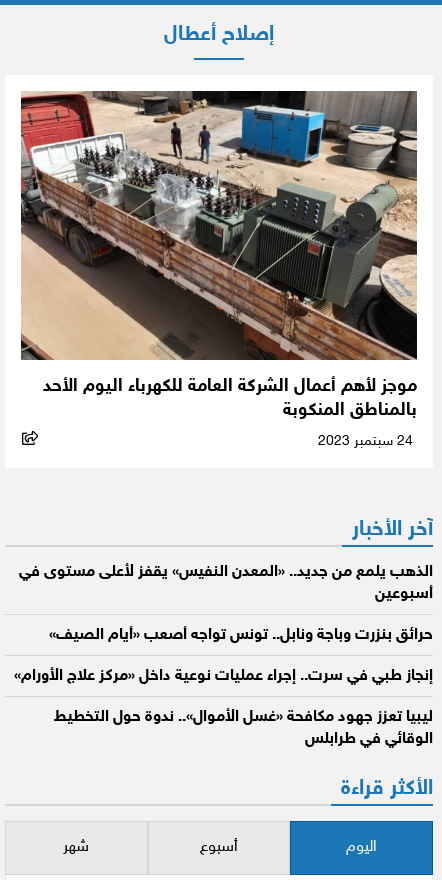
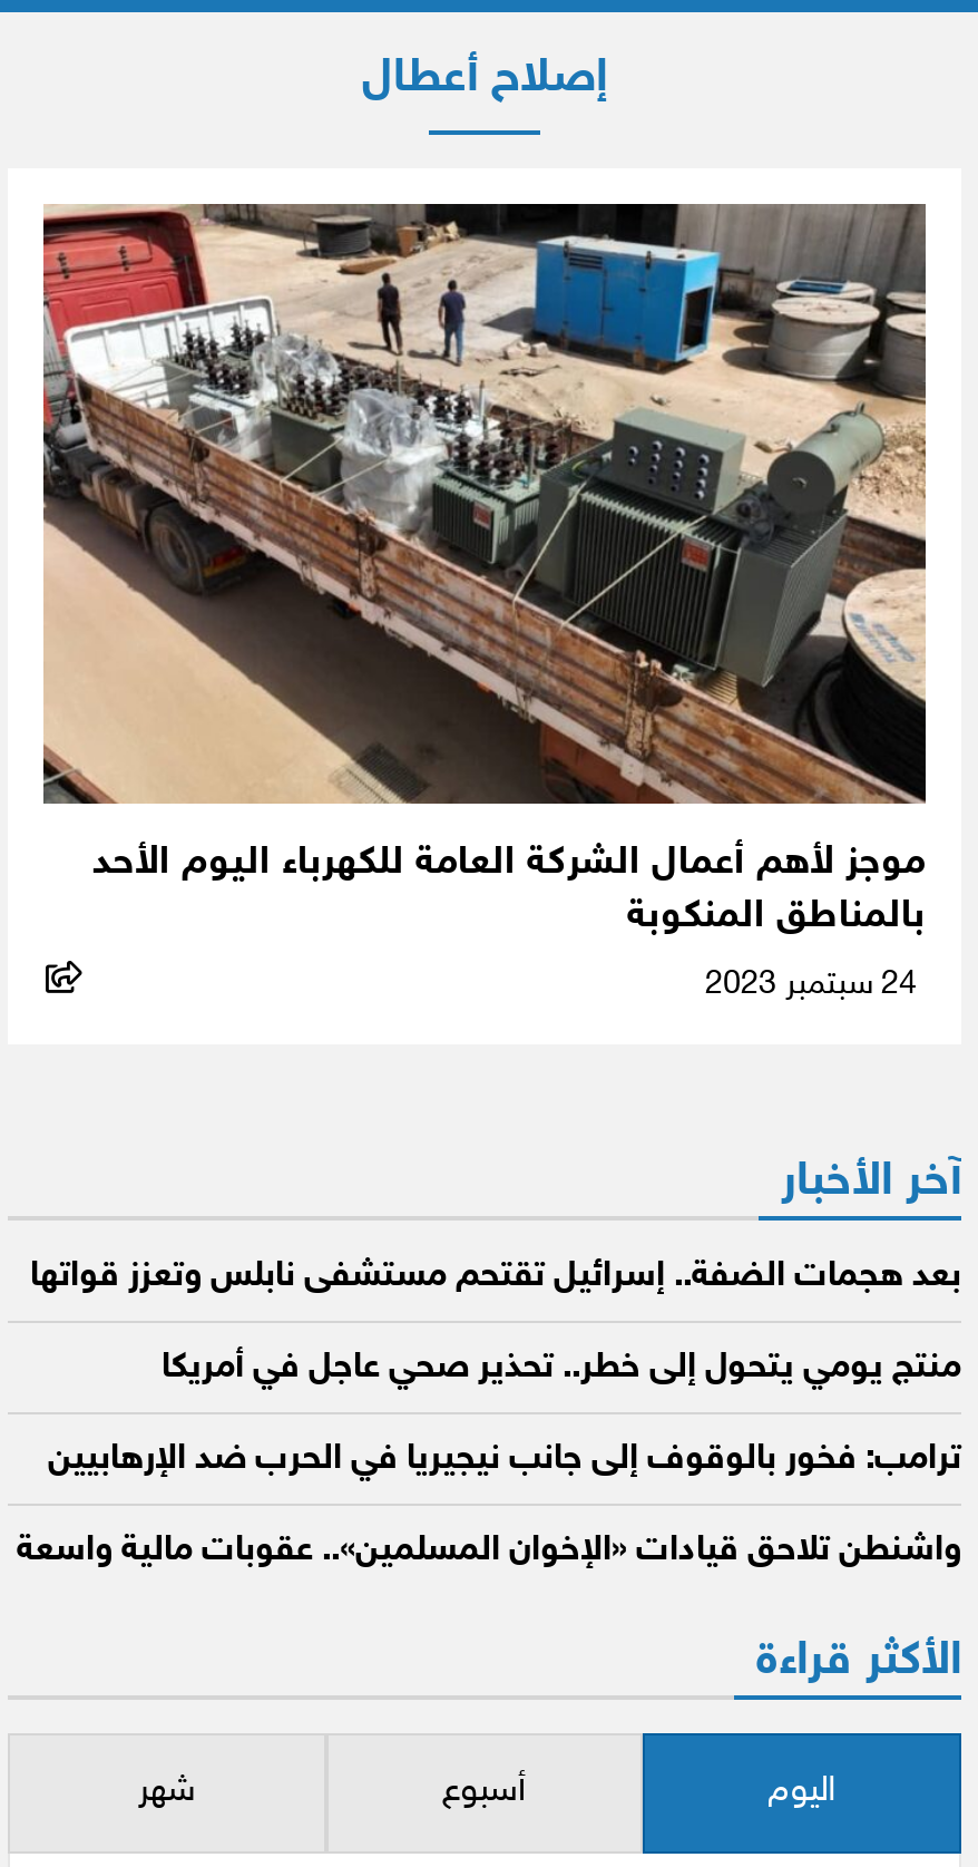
- الذهب يلمع من جديد.. «المعدن النفيس» يقفز لأعلى مستوى في
- أسبوعين
+ بعد هجمات الضفة.. إسرائيل تقتحم مستشفى نابلس وتعزز قواتها

- حرائق بنزرت وباجة ونابل.. تونس تواجه أصعب «أيام الصيف»
+ منتج يومي يتحول إلى خطر.. تحذير صحي عاجل في أمريكا

- إنجاز طبي في سرت.. إجراء عمليات نوعية داخل «مركز علاج الأورام»
+ ترامب: فخور بالوقوف إلى جانب نيجيريا في الحرب ضد الإرهابيين

- ليبيا تعزز جهود مكافحة «غسل الأموال».. ندوة حول التخطيط
- الوقائي في طرابلس
+ واشنطن تلاحق قيادات «الإخوان المسلمين».. عقوبات مالية واسعة
